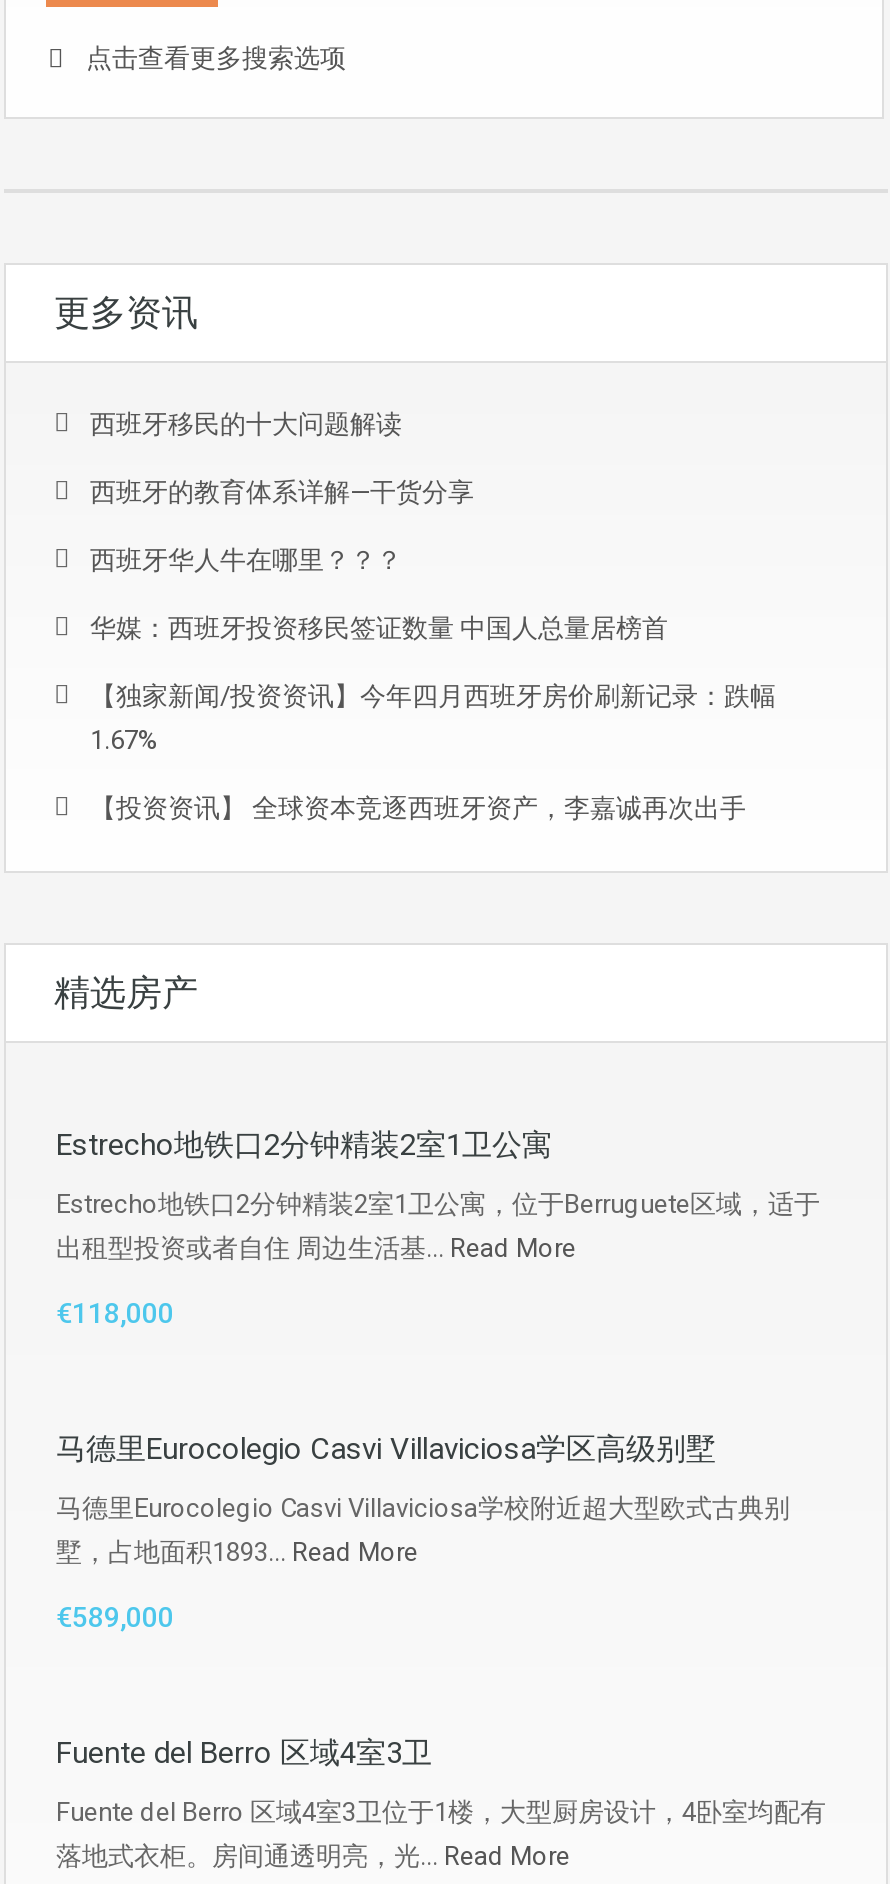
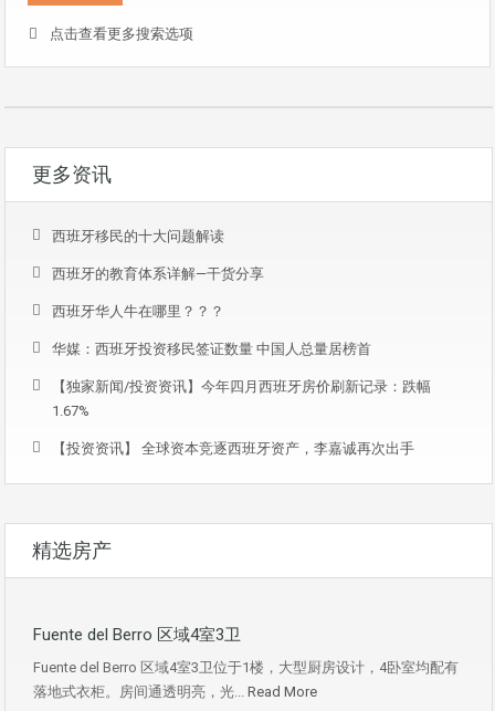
- Estrecho地铁口2分钟精装2室1卫公寓
- Estrecho地铁口2分钟精装2室1卫公寓，位于Berruguete区域，适于
- 出租型投资或者自住 周边生活基... Read More
- €118,000

- 马德里Eurocolegio Casvi Villaviciosa学区高级别墅
- 马德里Eurocolegio Casvi Villaviciosa学校附近超大型欧式古典别
- 墅，占地面积1893... Read More
- €589,000
